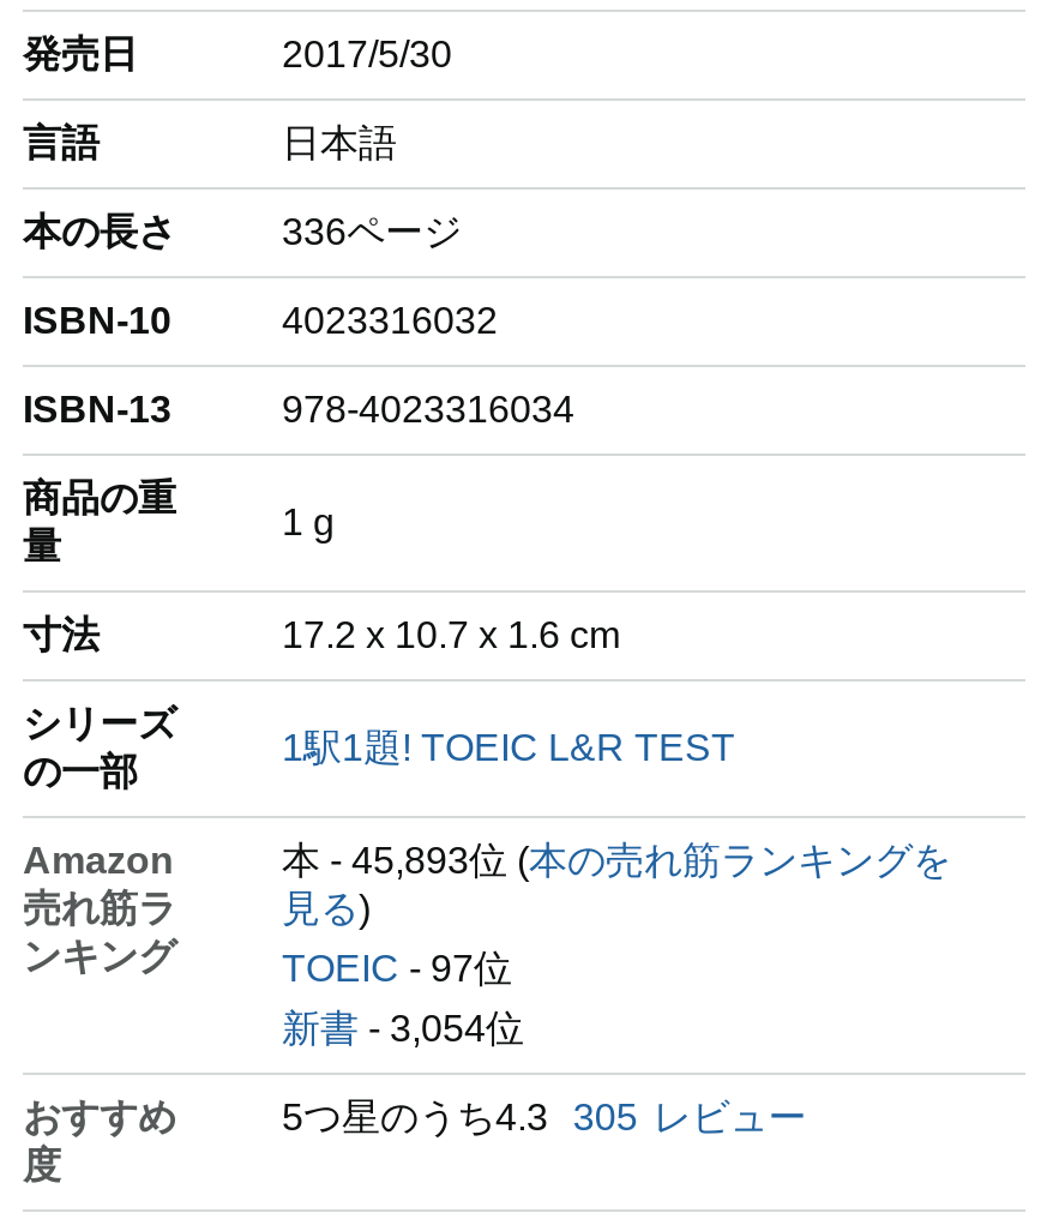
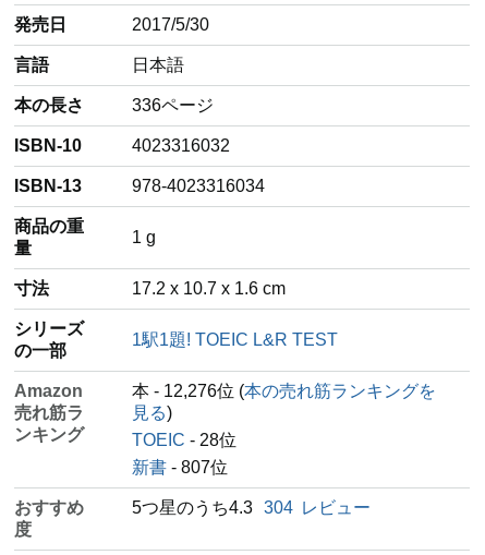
- 本 - 45,893位 (本の売れ筋ランキングを
+ 本 - 12,276位 (本の売れ筋ランキングを

- TOEIC - 97位
+ TOEIC - 28位

- 新書- 3,054位
+ 新書- 807位

- 5つ星のうち4.3 305 レビュー
+ 5つ星のうち4.3 304 レビュー
